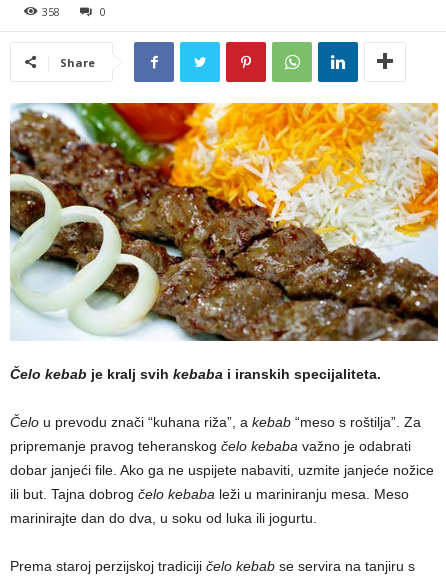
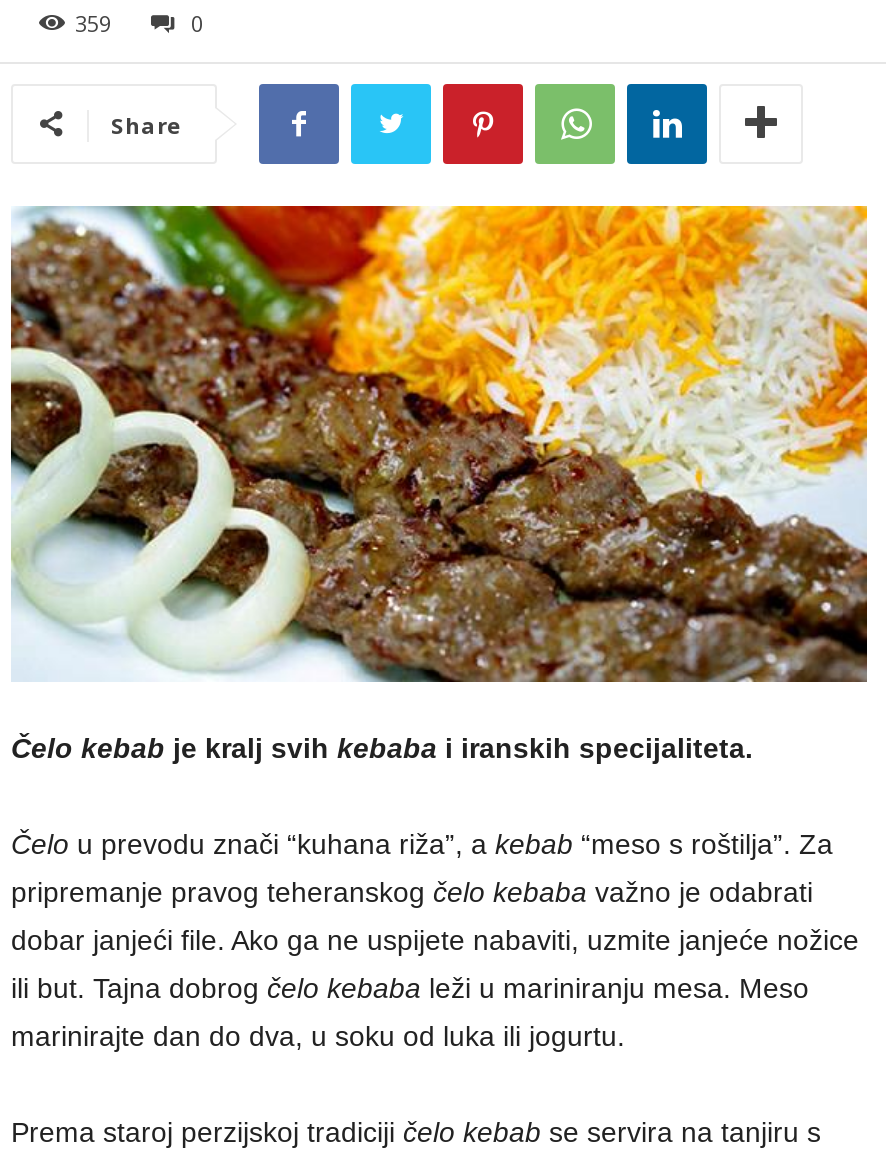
- 358
+ 359
